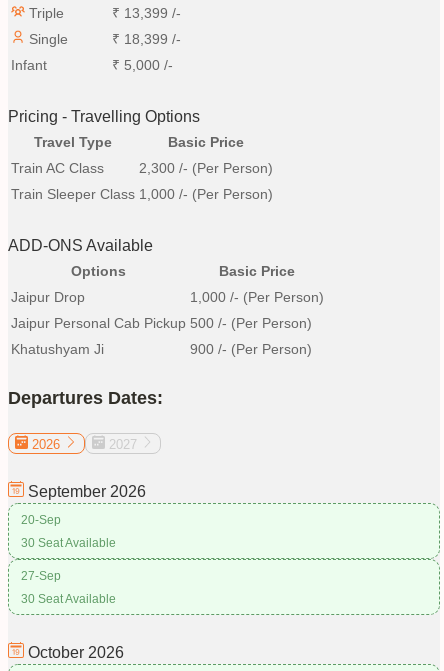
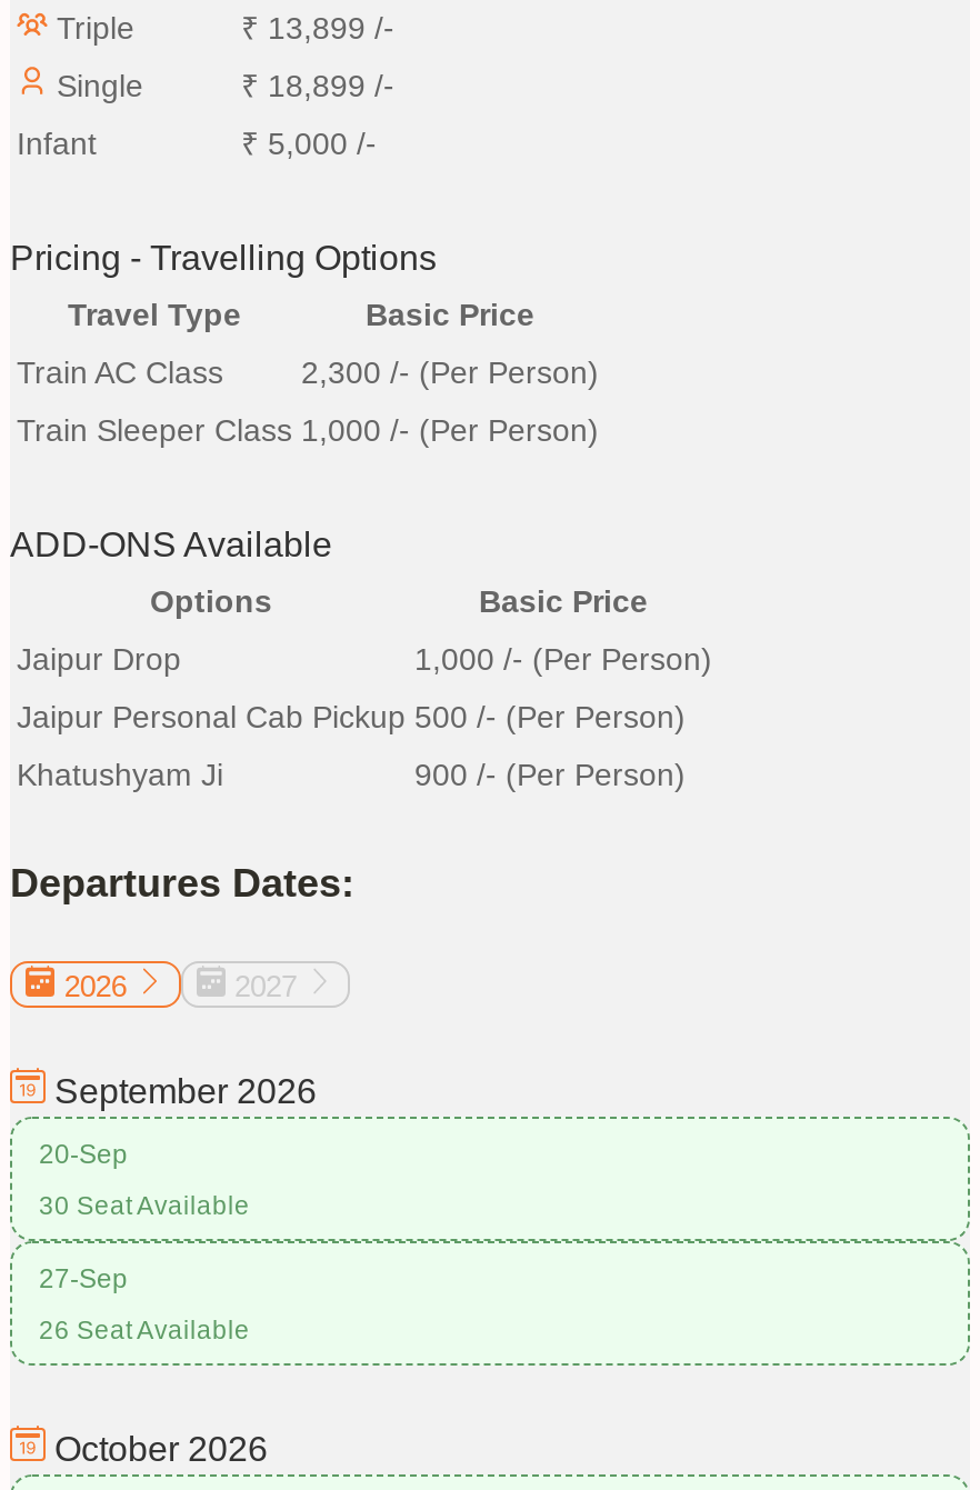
- ₹13,399 /-
+ ₹13,899 /-

- ₹18,399 /-
+ ₹18,899 /-

- 30 Seat Available
+ 26 Seat Available
